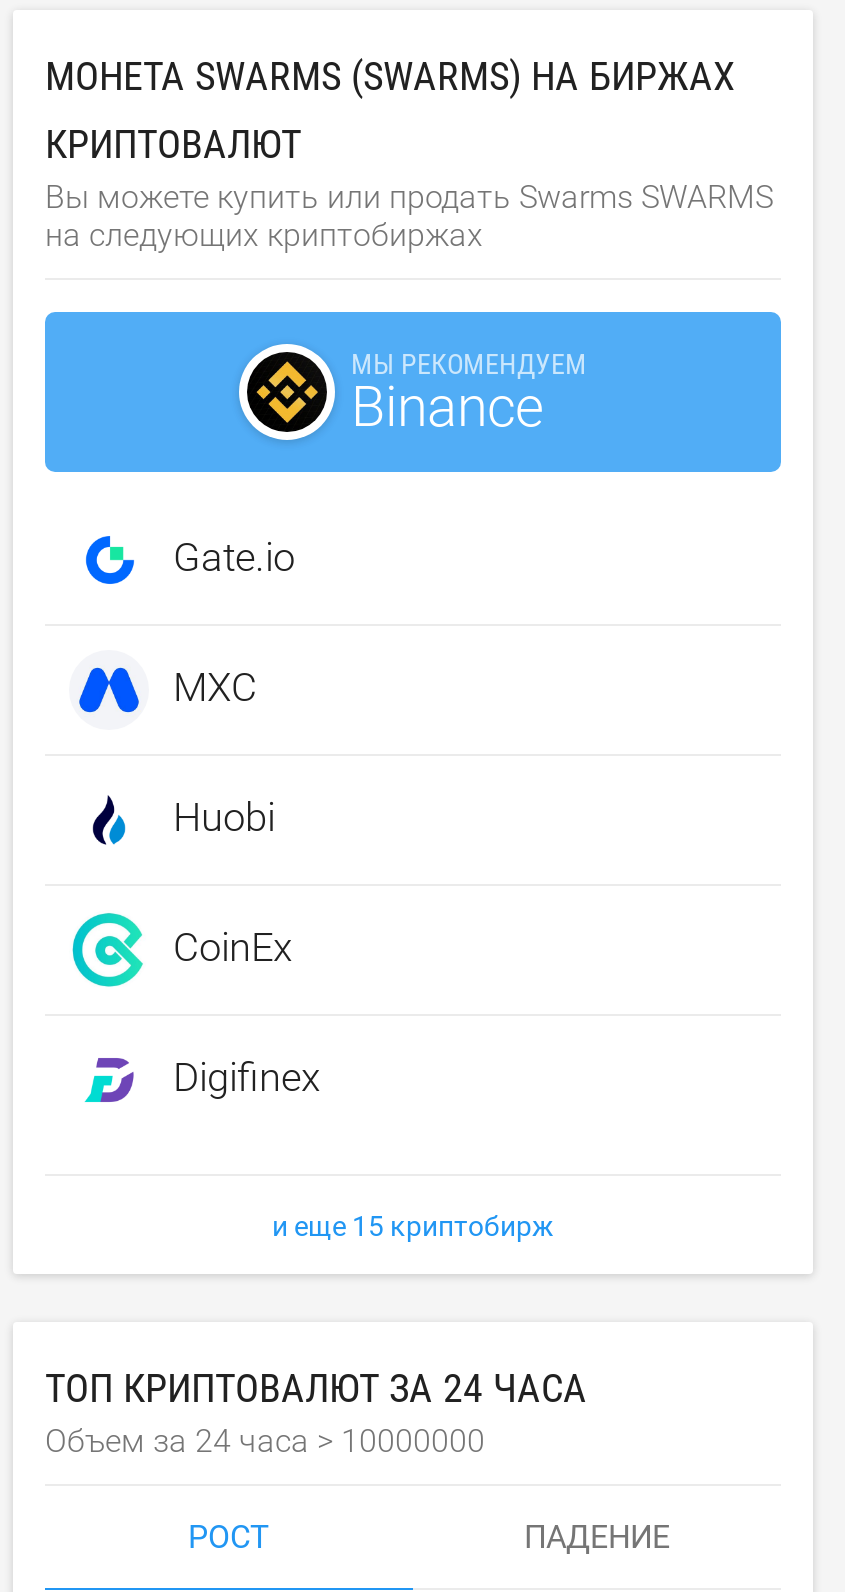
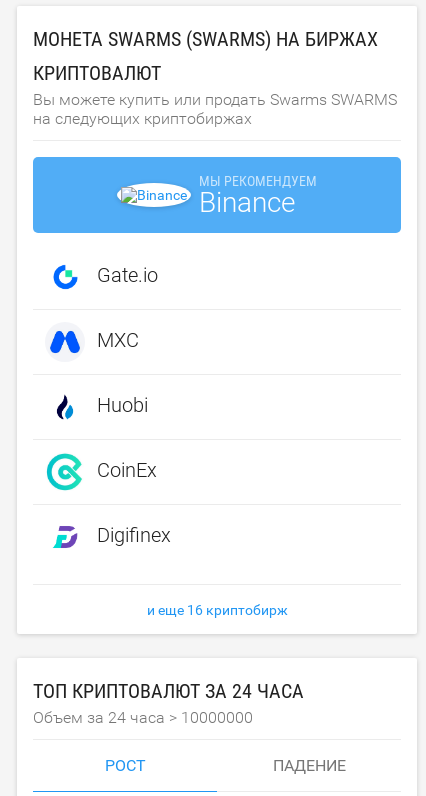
- [image]
+ [image]

- и еще 15 криптобирж
+ и еще 16 криптобирж
